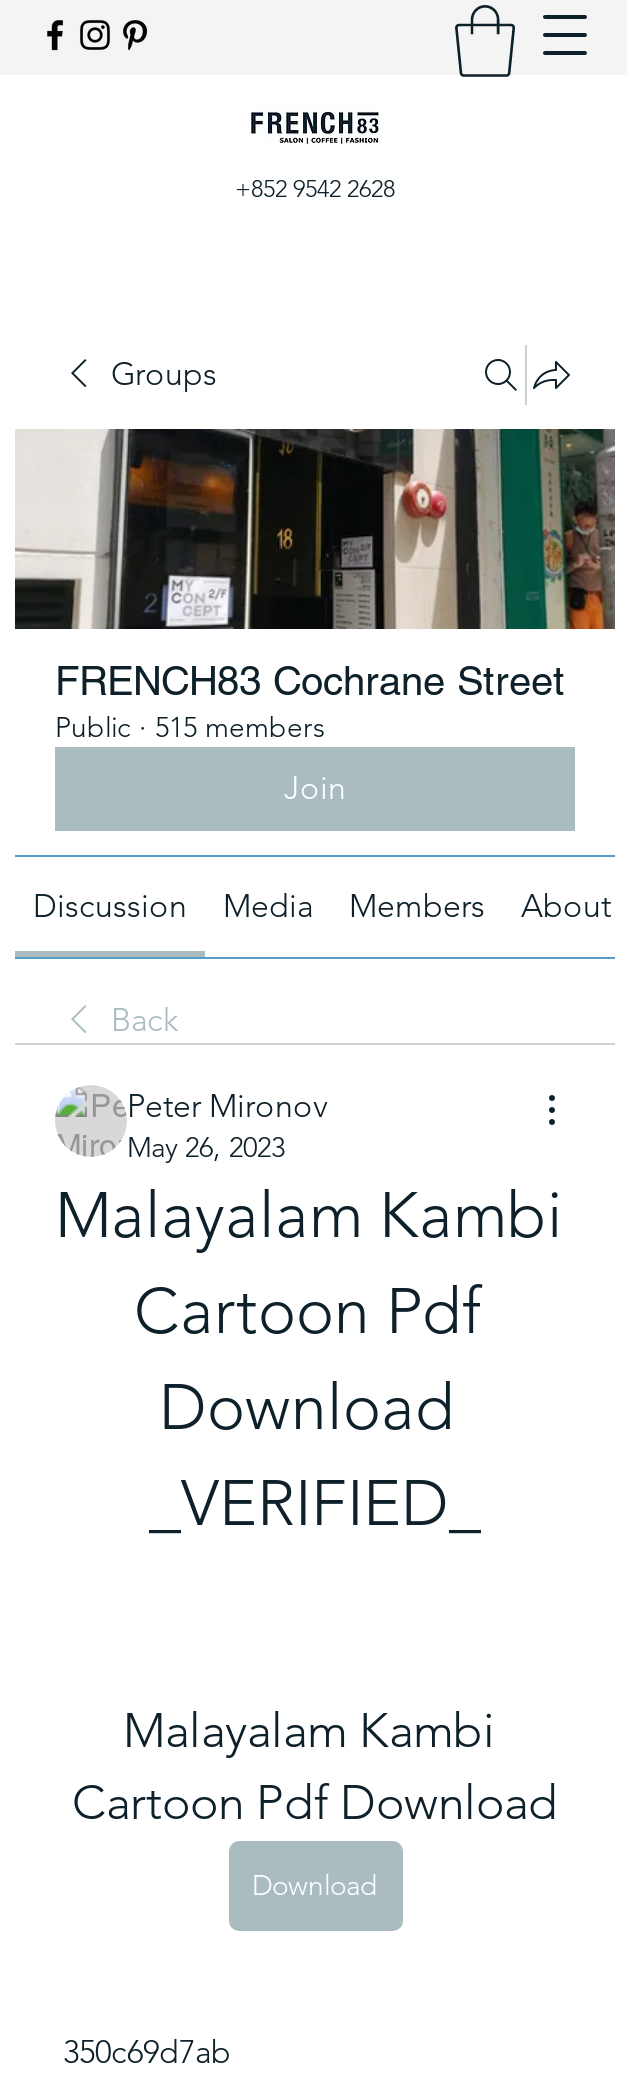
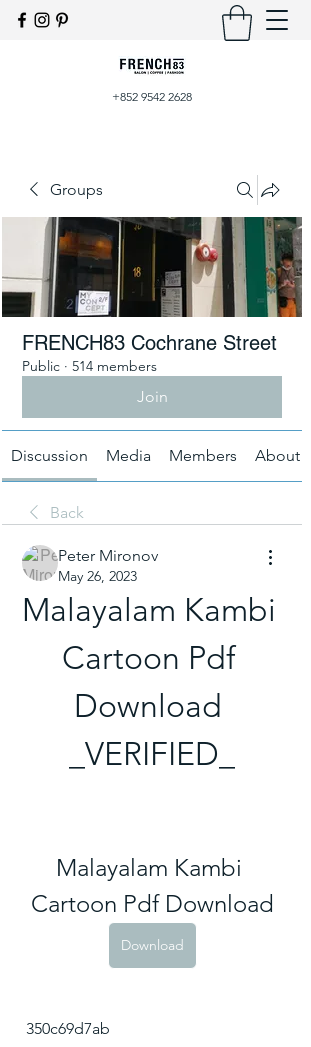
- Public · 515 members
+ Public · 514 members
